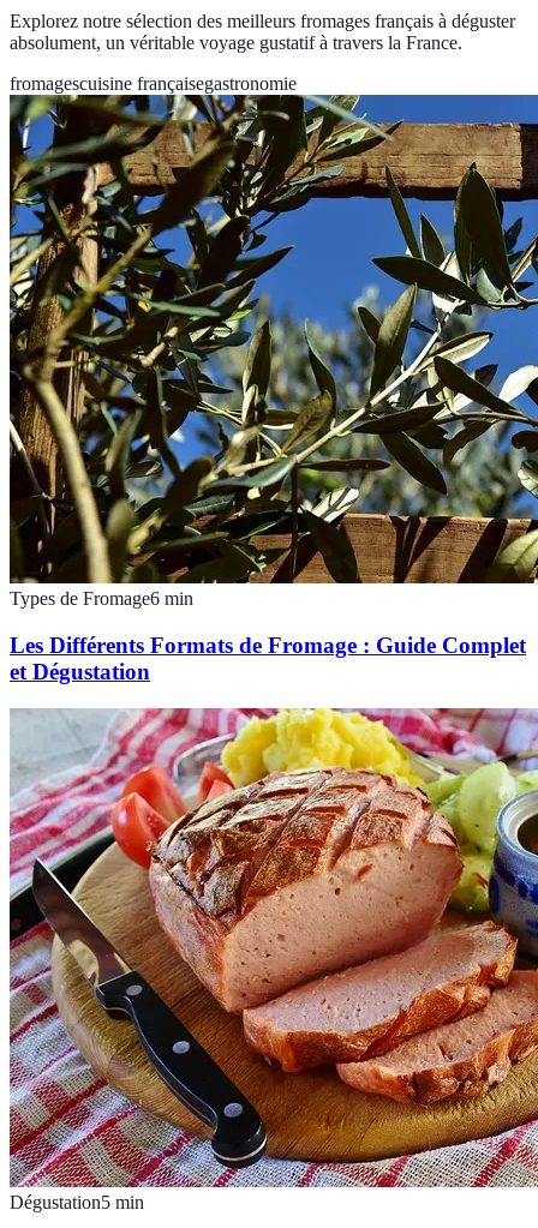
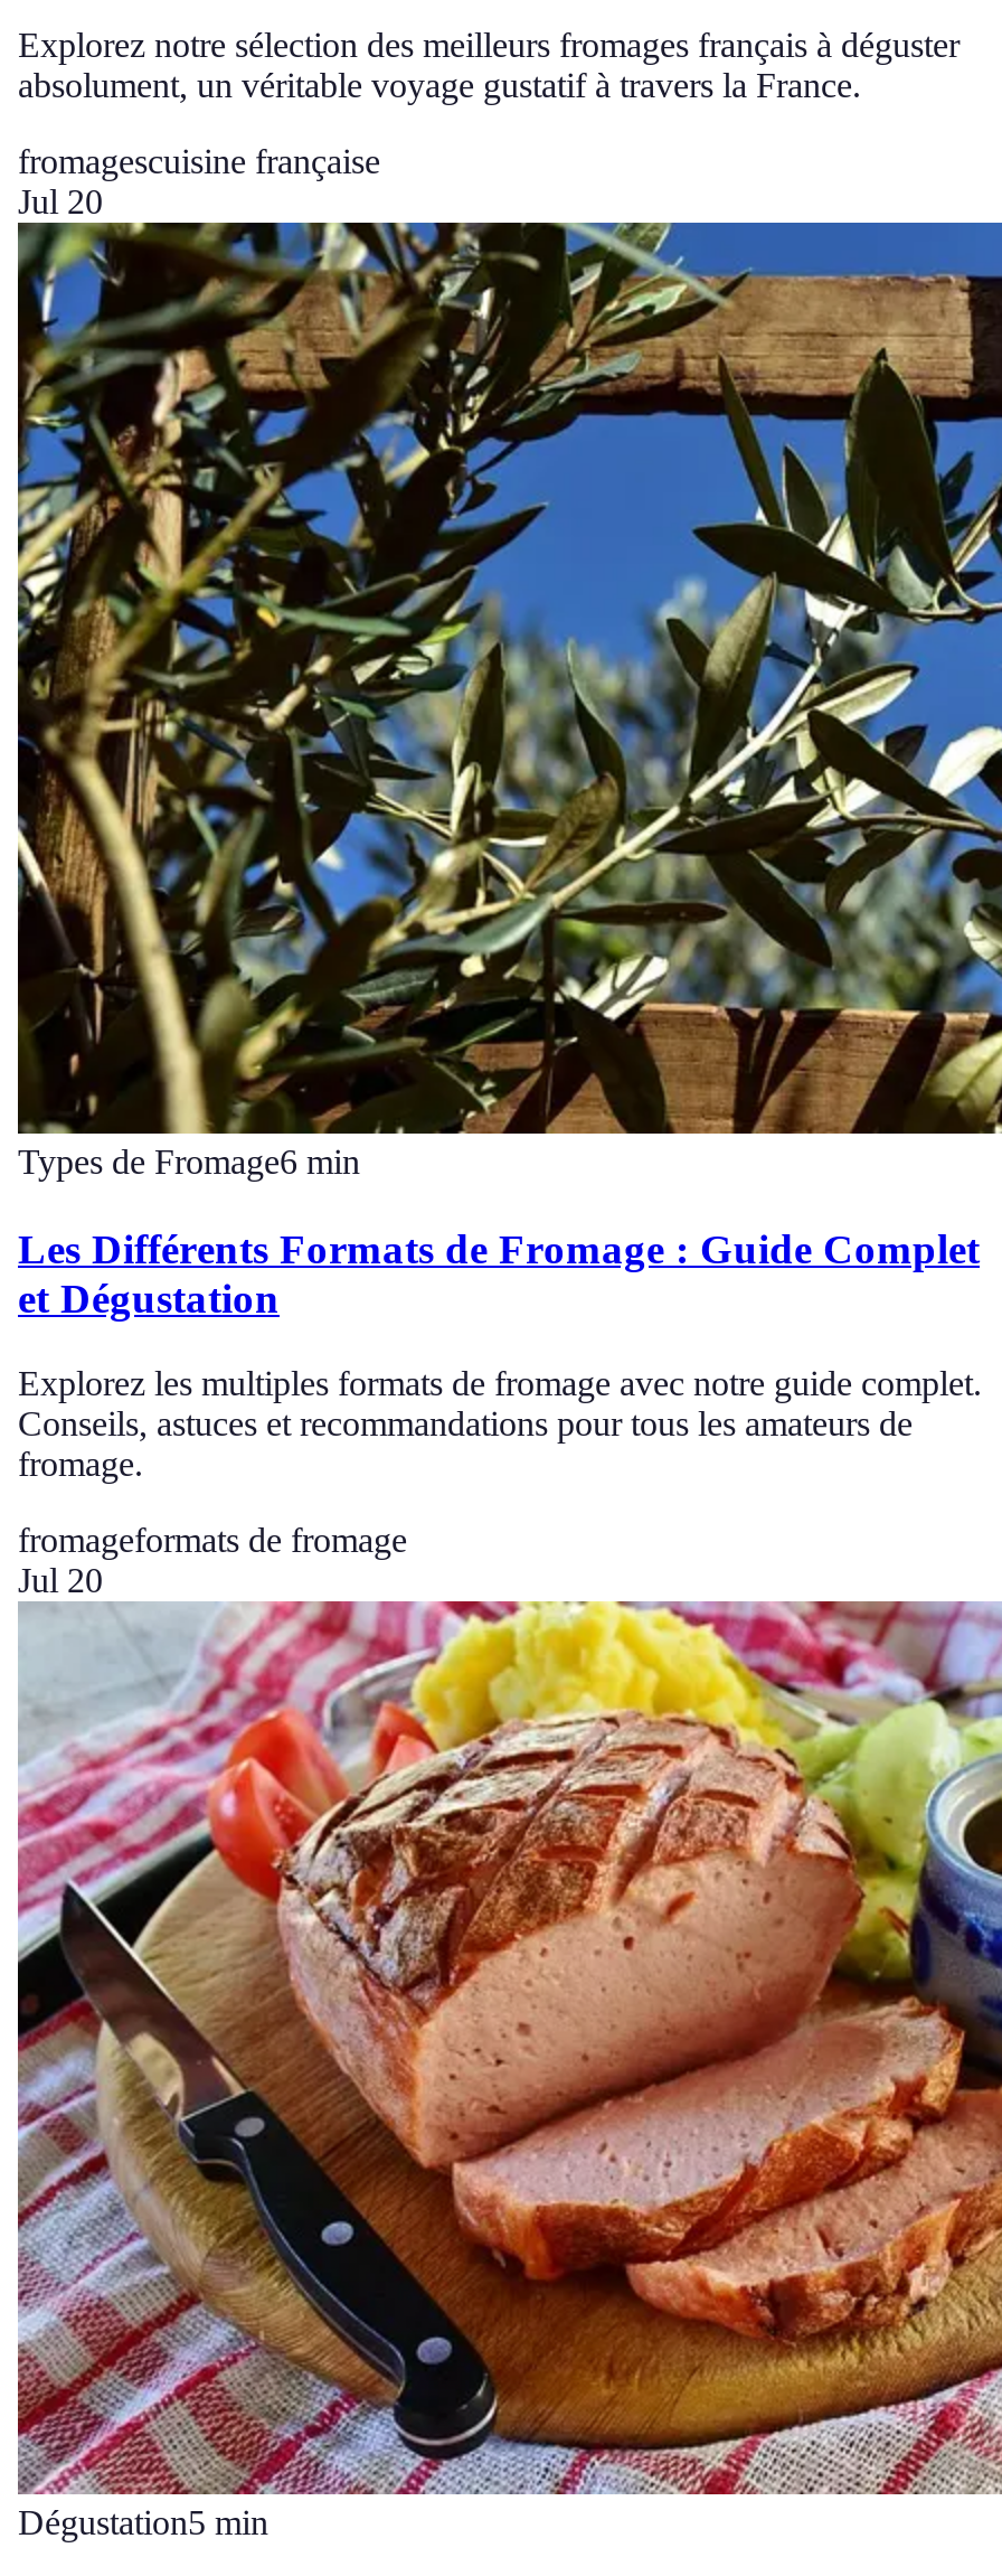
- fromagescuisine françaisegastronomie
+ fromagescuisine française
+ Jul 20

+ Explorez les multiples formats de fromage avec notre guide complet.
+ Conseils, astuces et recommandations pour tous les amateurs de
+ fromage.
+ fromageformats de fromage
+ Jul 20
